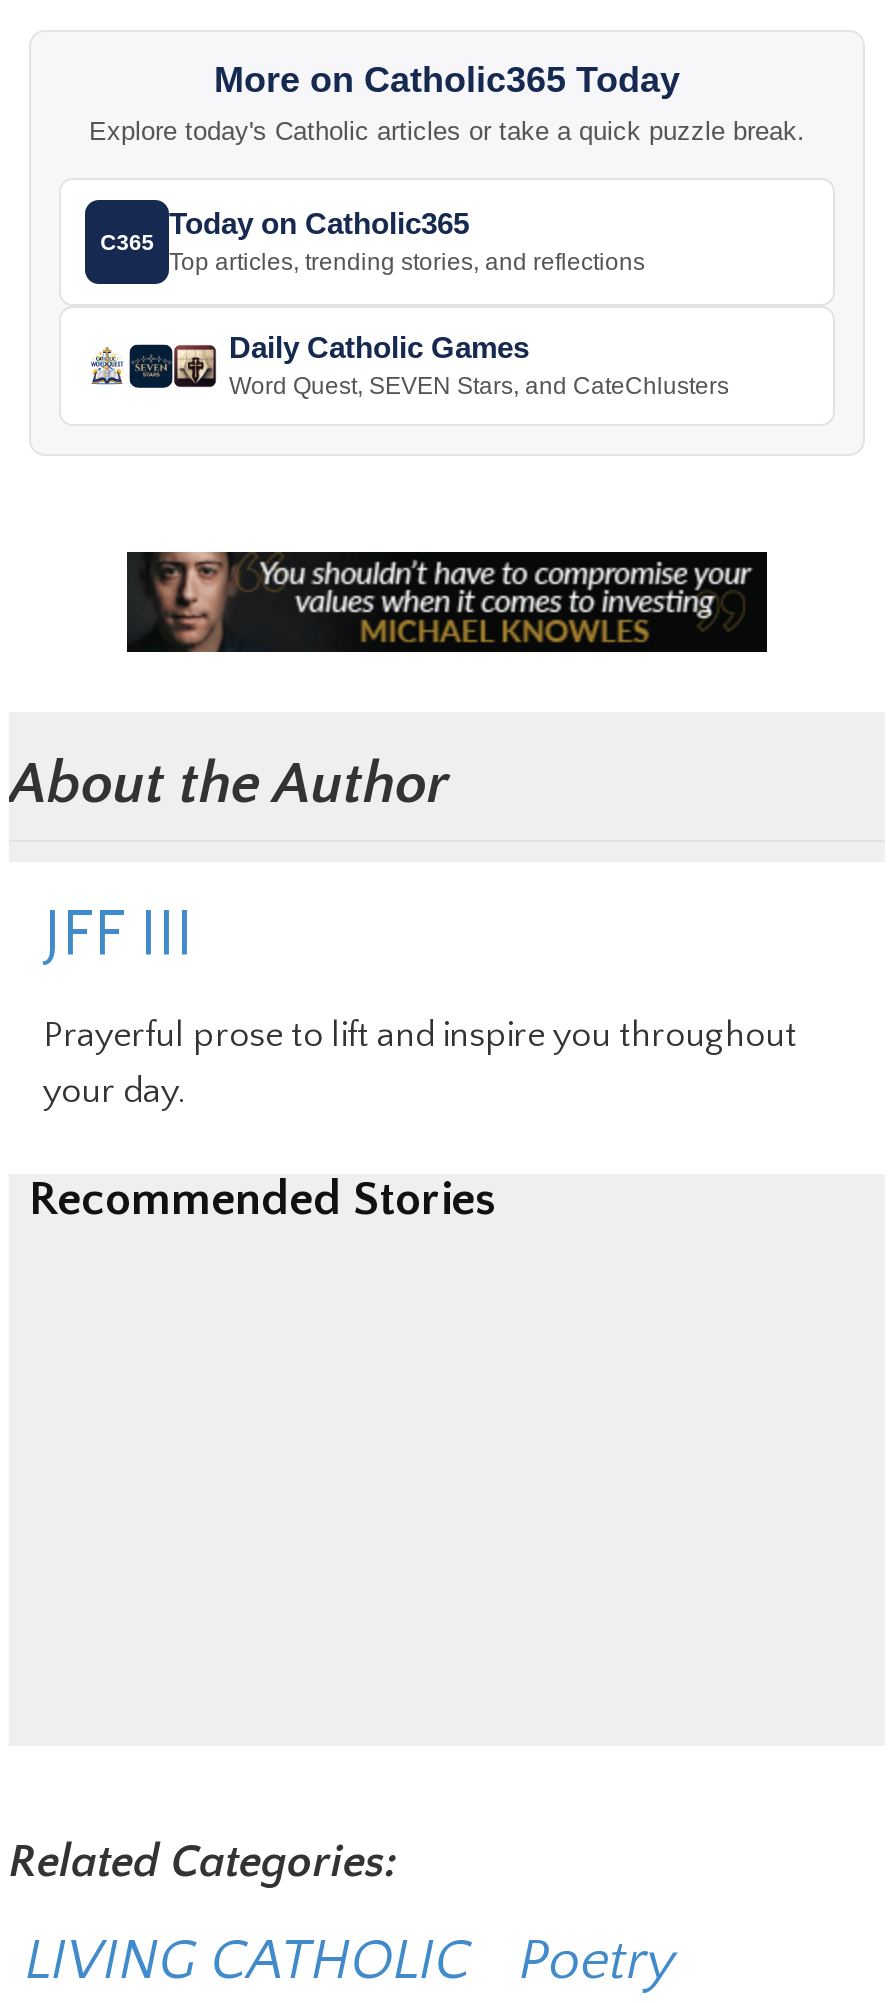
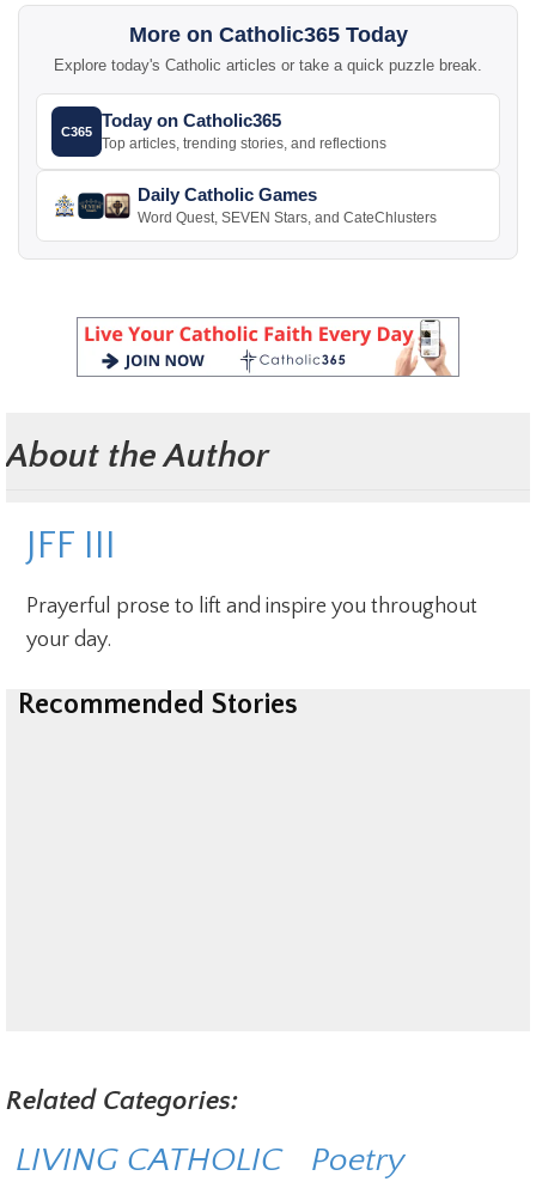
- [image]
+ [image]
